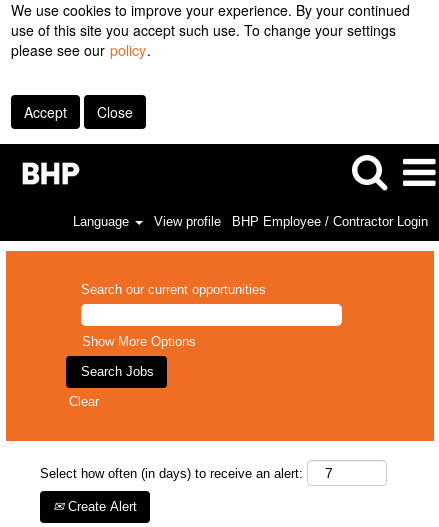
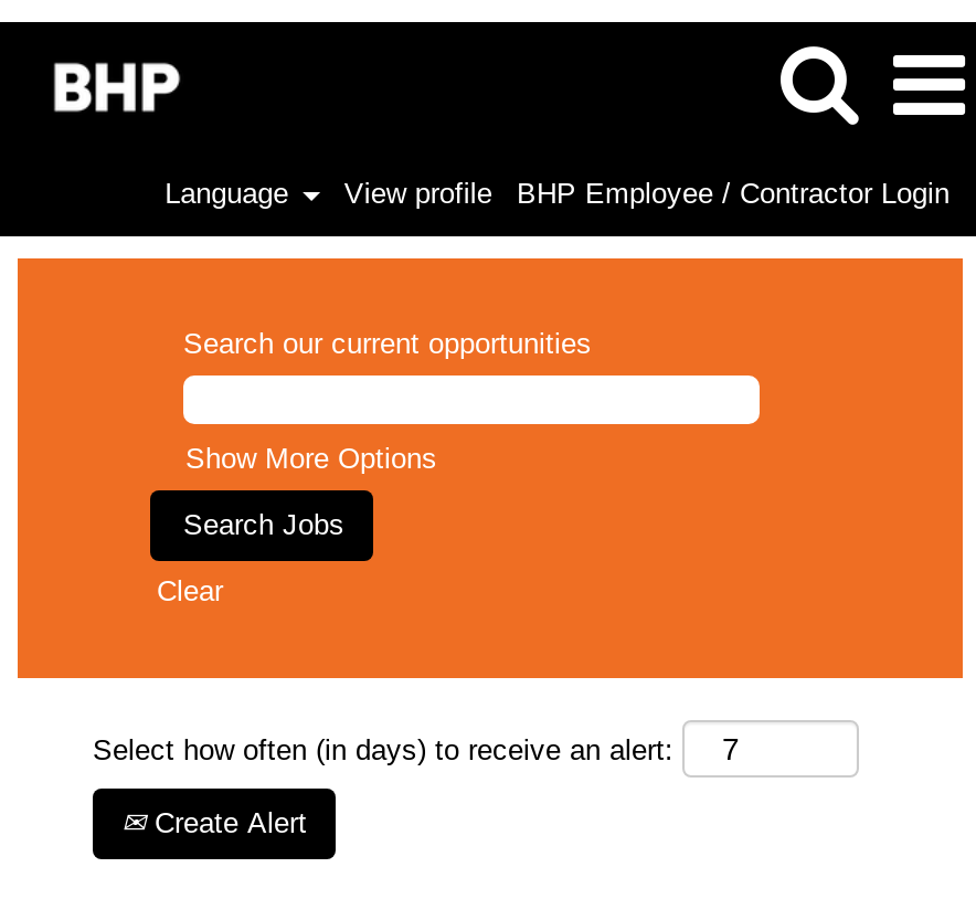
- We use cookies to improve your experience. By your continued
- use of this site you accept such use. To change your settings
- please see our policy.
- Accept
- Close
